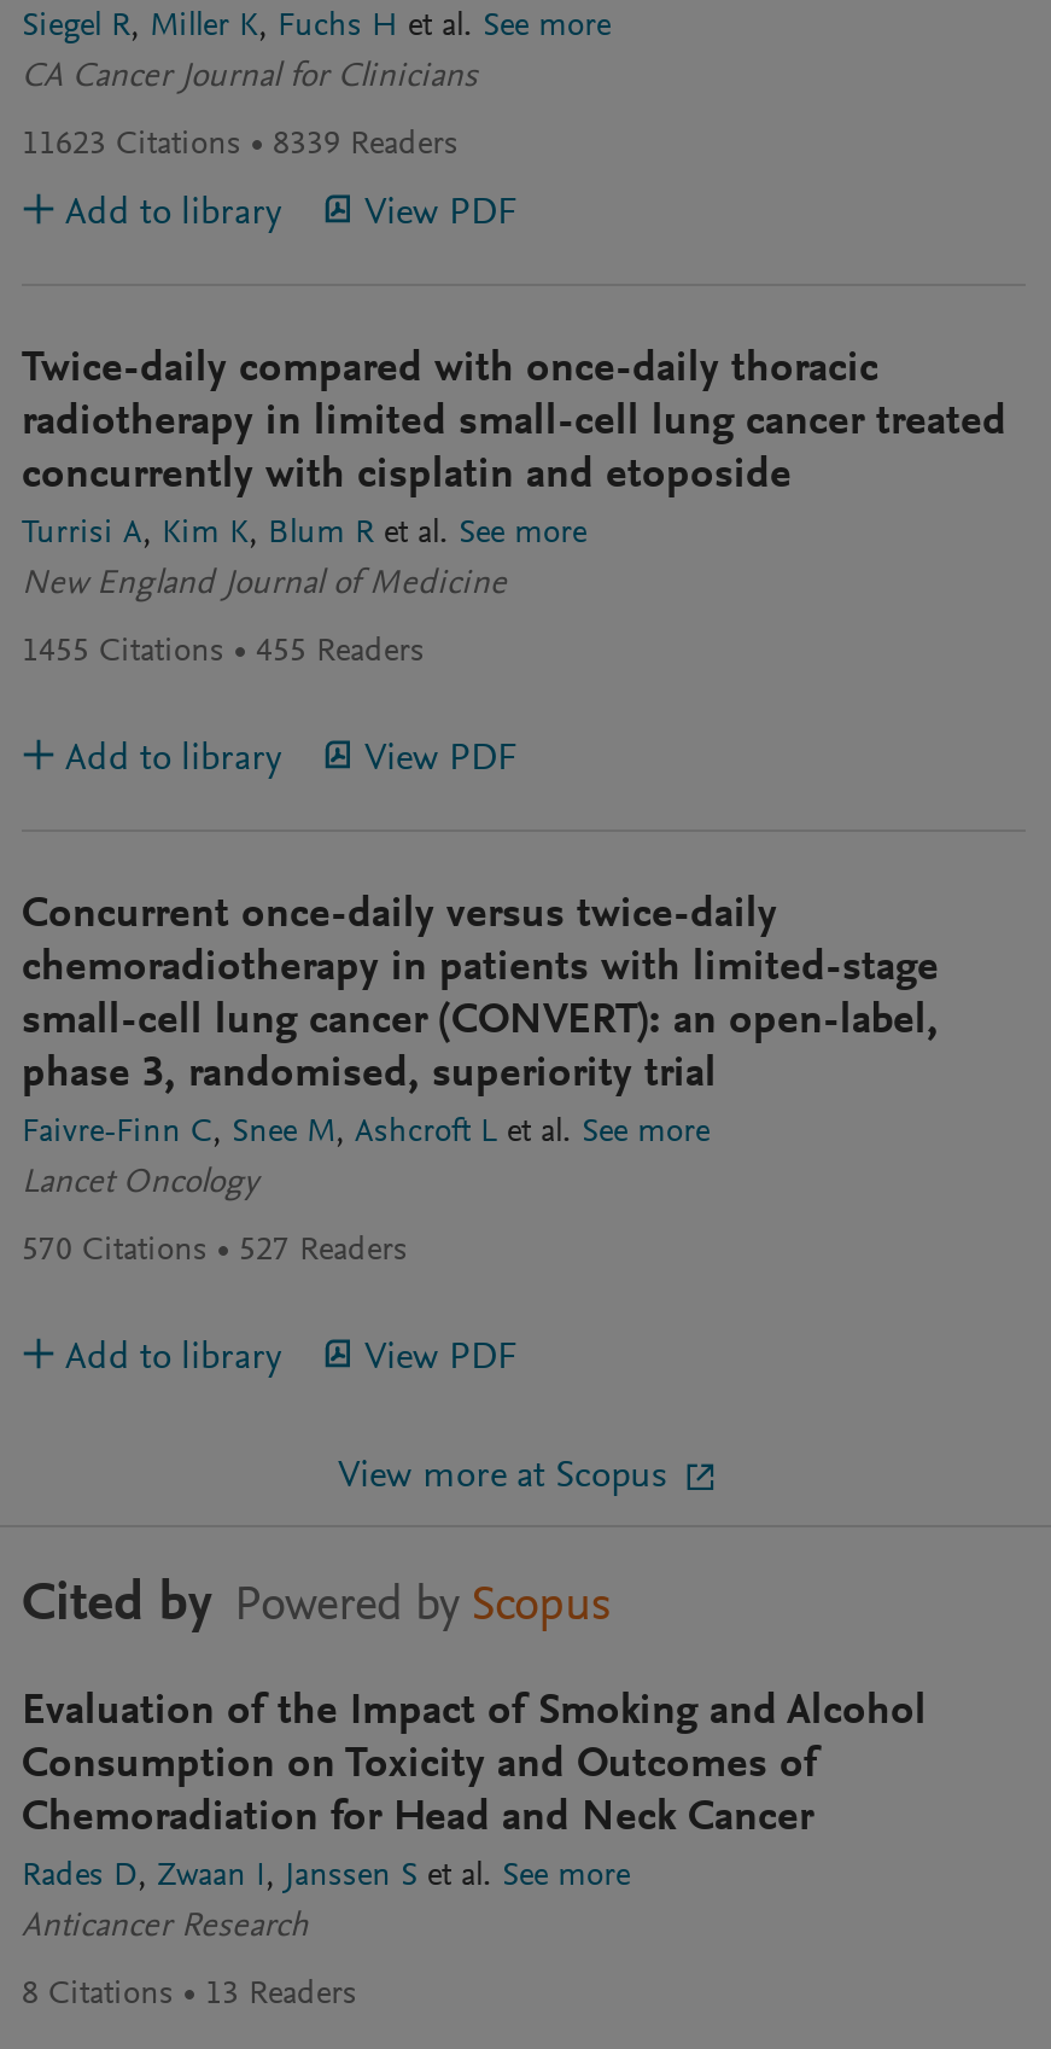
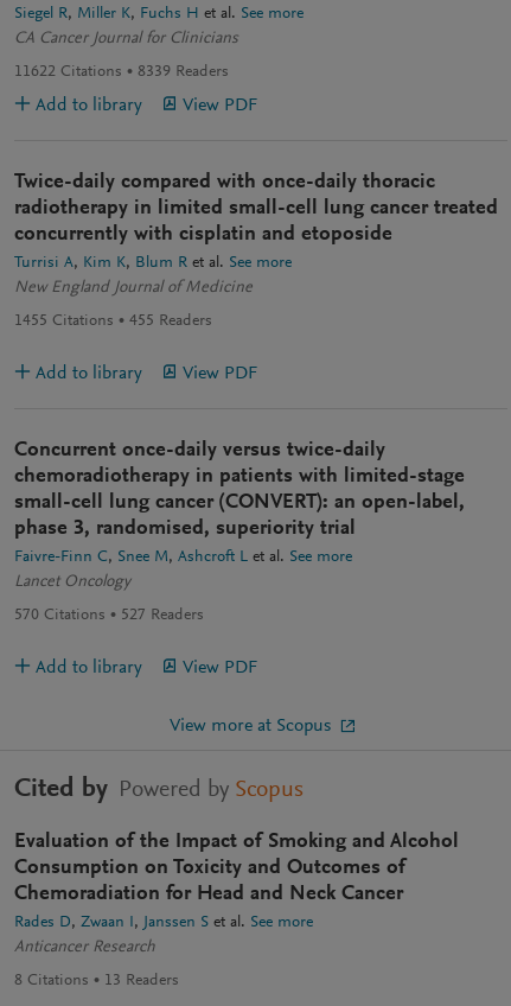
- 11623 Citations 8339 Readers
+ 11622 Citations 8339 Readers
